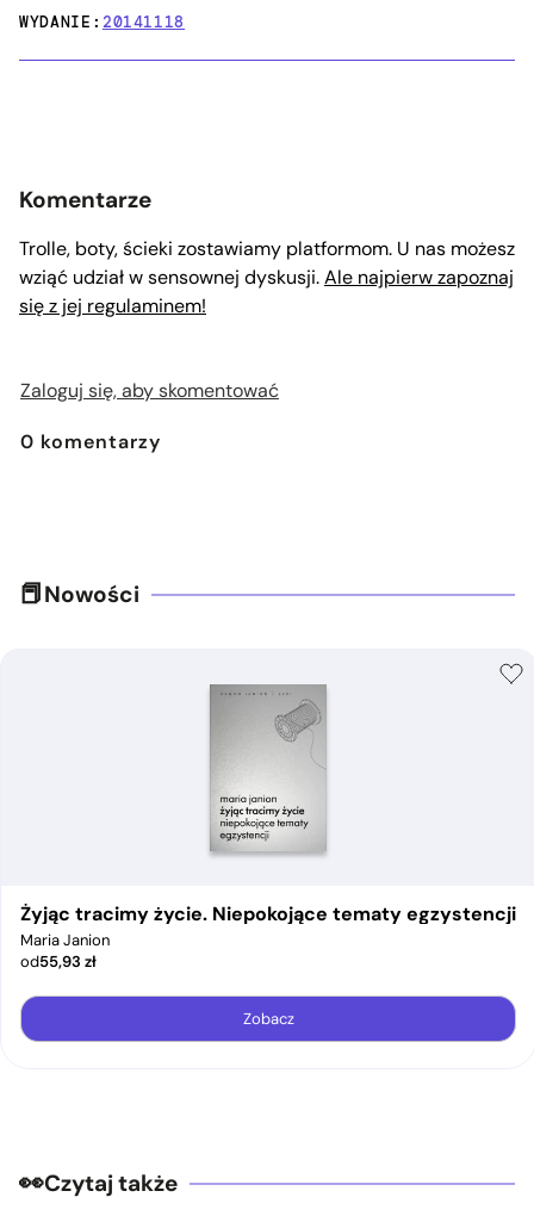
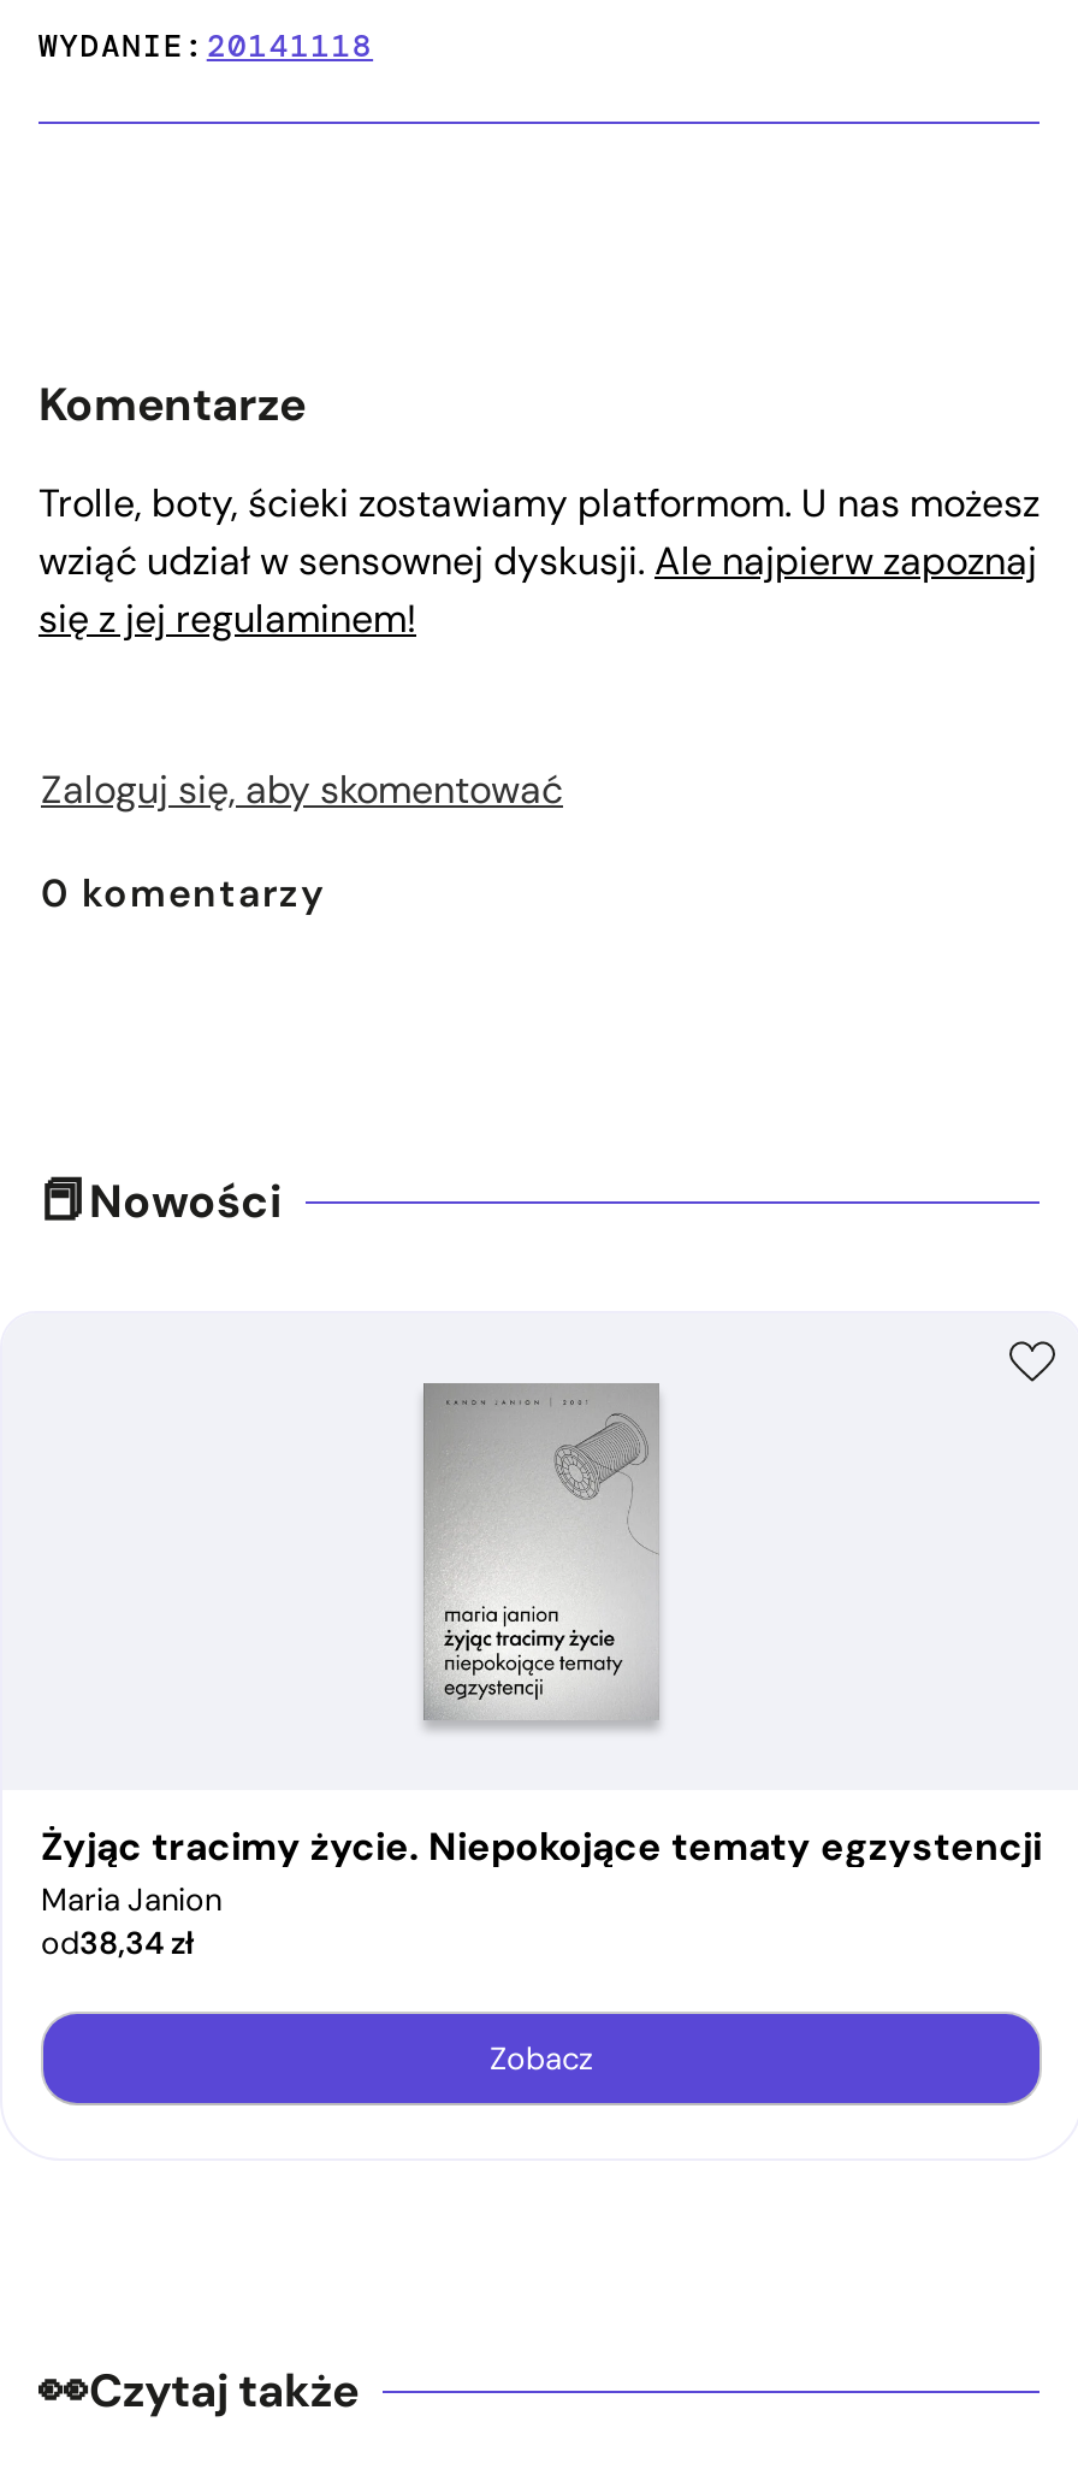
- od55,93 zł
+ od38,34 zł
